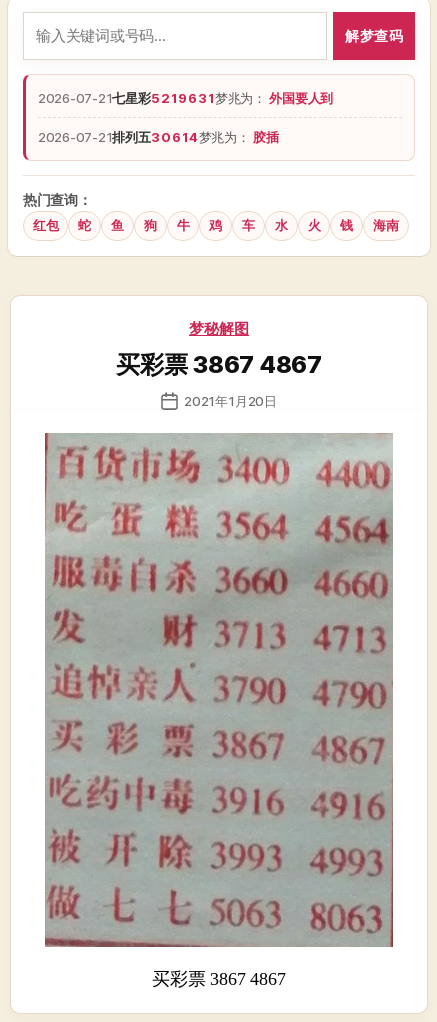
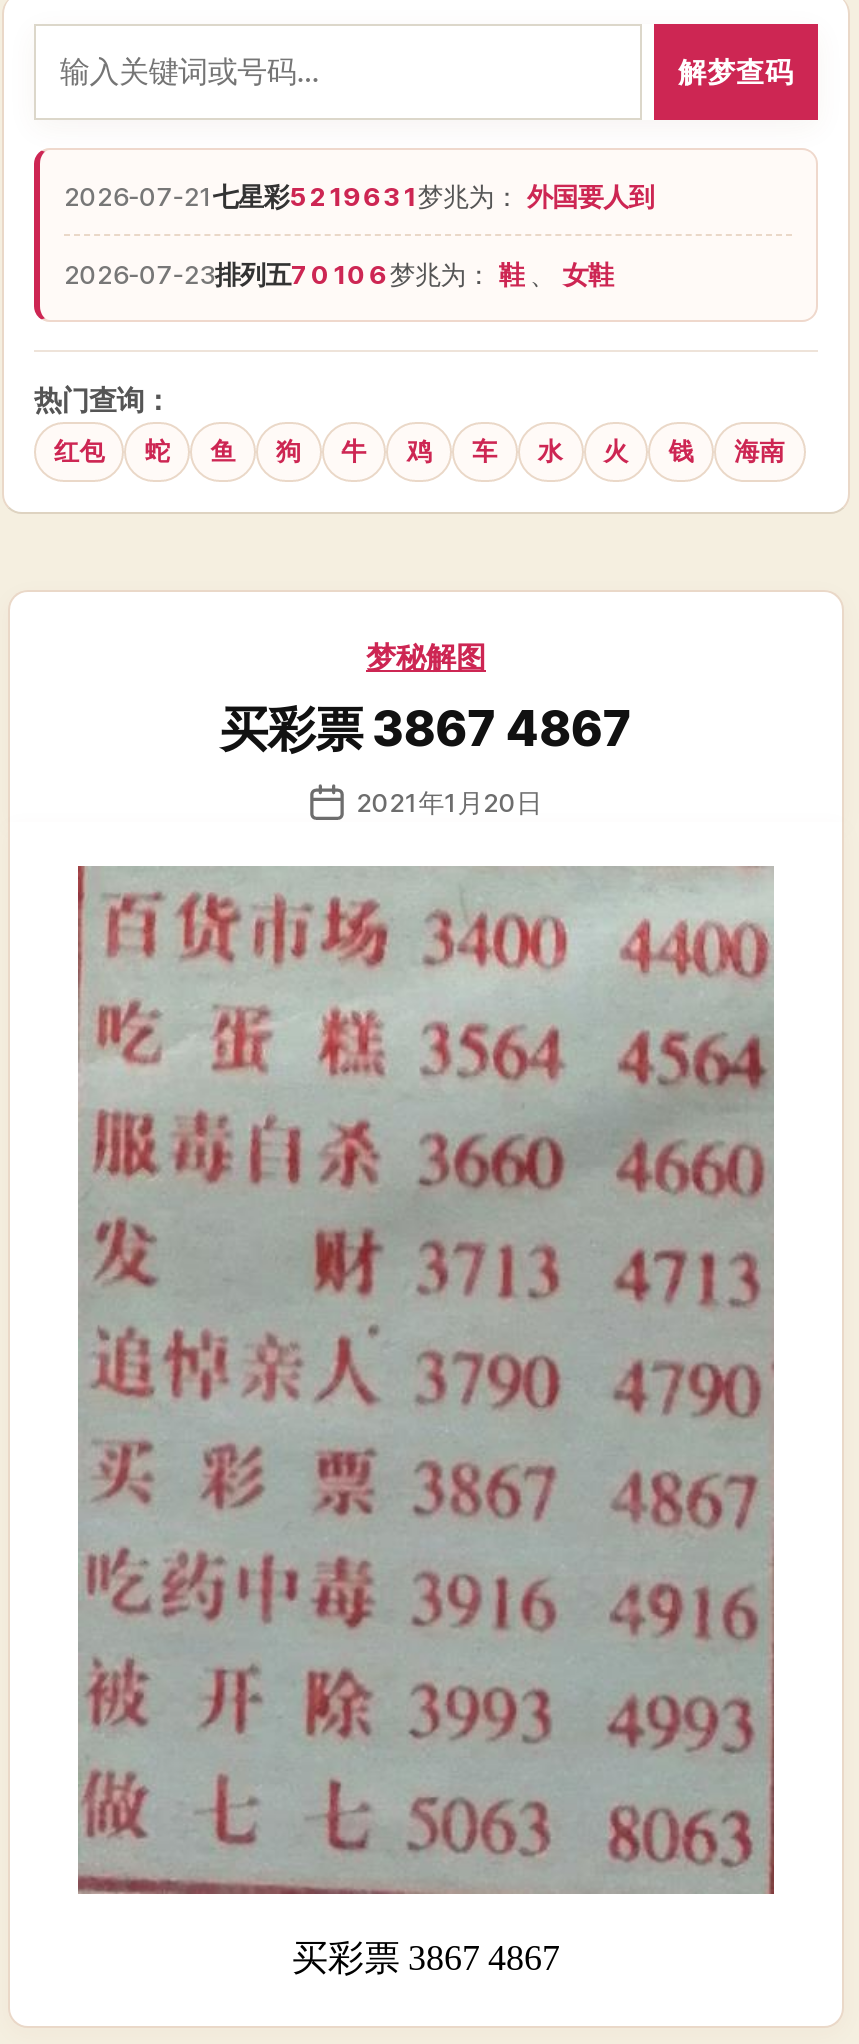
- 2026-07-21排列五30614梦兆为：胶插
+ 2026-07-23排列五70106梦兆为：鞋、 女鞋
